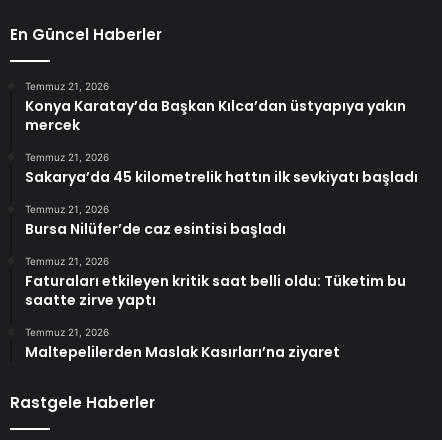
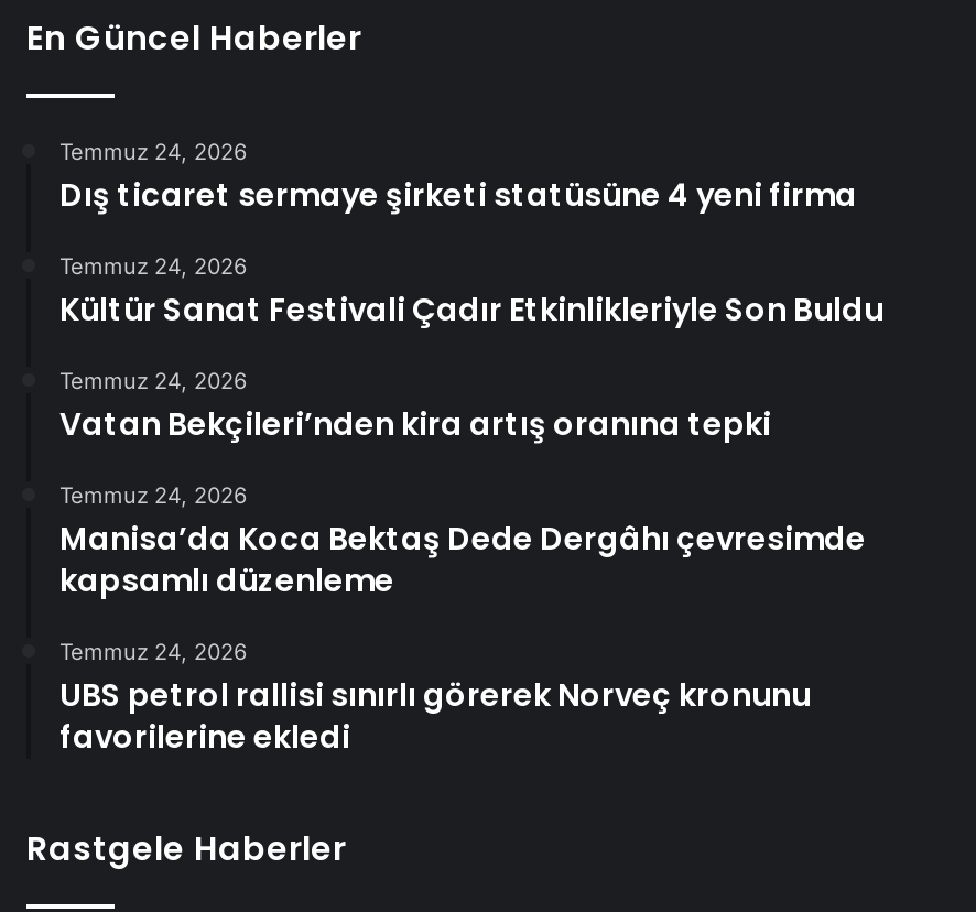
- Temmuz 21, 2026
- Konya Karatay’da Başkan Kılca’dan üstyapıya yakın
- mercek
+ Temmuz 24, 2026
+ Dış ticaret sermaye şirketi statüsüne 4 yeni firma

- Temmuz 21, 2026
- Sakarya’da 45 kilometrelik hattın ilk sevkiyatı başladı
+ Temmuz 24, 2026
+ Kültür Sanat Festivali Çadır Etkinlikleriyle Son Buldu

- Temmuz 21, 2026
- Bursa Nilüfer’de caz esintisi başladı
+ Temmuz 24, 2026
+ Vatan Bekçileri’nden kira artış oranına tepki

- Temmuz 21, 2026
- Faturaları etkileyen kritik saat belli oldu: Tüketim bu
- saatte zirve yaptı
+ Temmuz 24, 2026
+ Manisa’da Koca Bektaş Dede Dergâhı çevresimde
+ kapsamlı düzenleme

- Temmuz 21, 2026
- Maltepelilerden Maslak Kasırları’na ziyaret
+ Temmuz 24, 2026
+ UBS petrol rallisi sınırlı görerek Norveç kronunu
+ favorilerine ekledi
